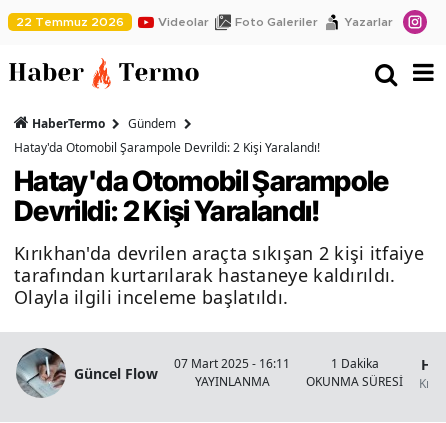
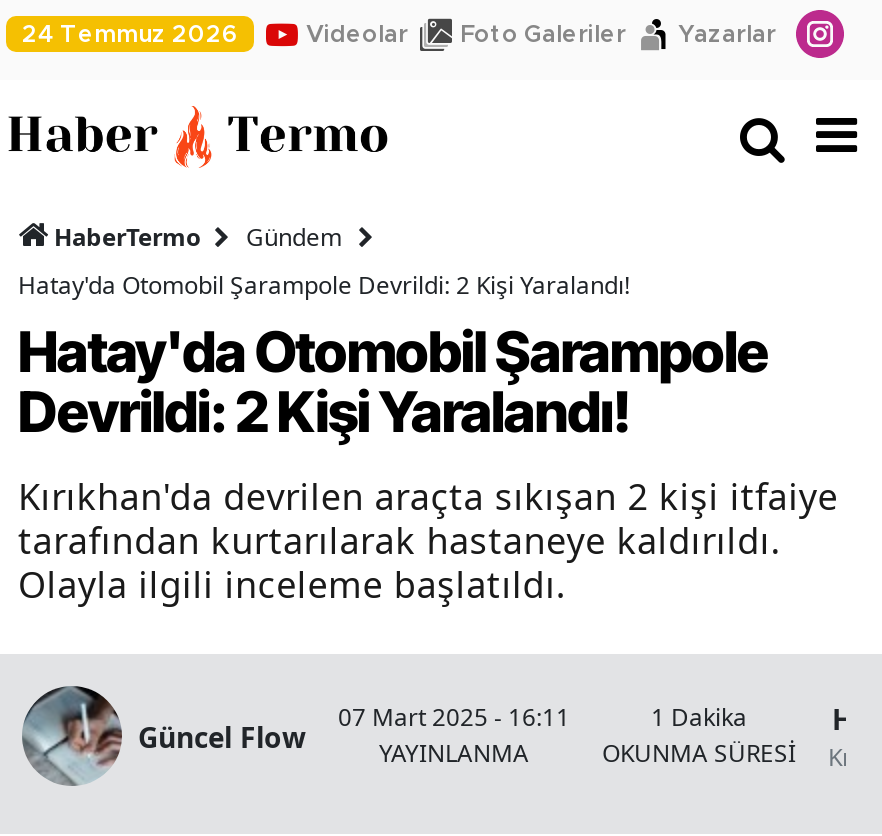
- 22 Temmuz 2026
+ 24 Temmuz 2026
